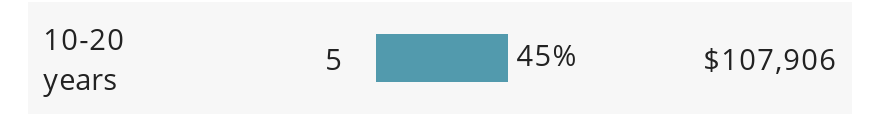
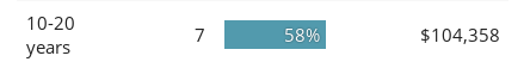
- 5
+ 7

- 45%
+ 58%

- $107,906
+ $104,358
